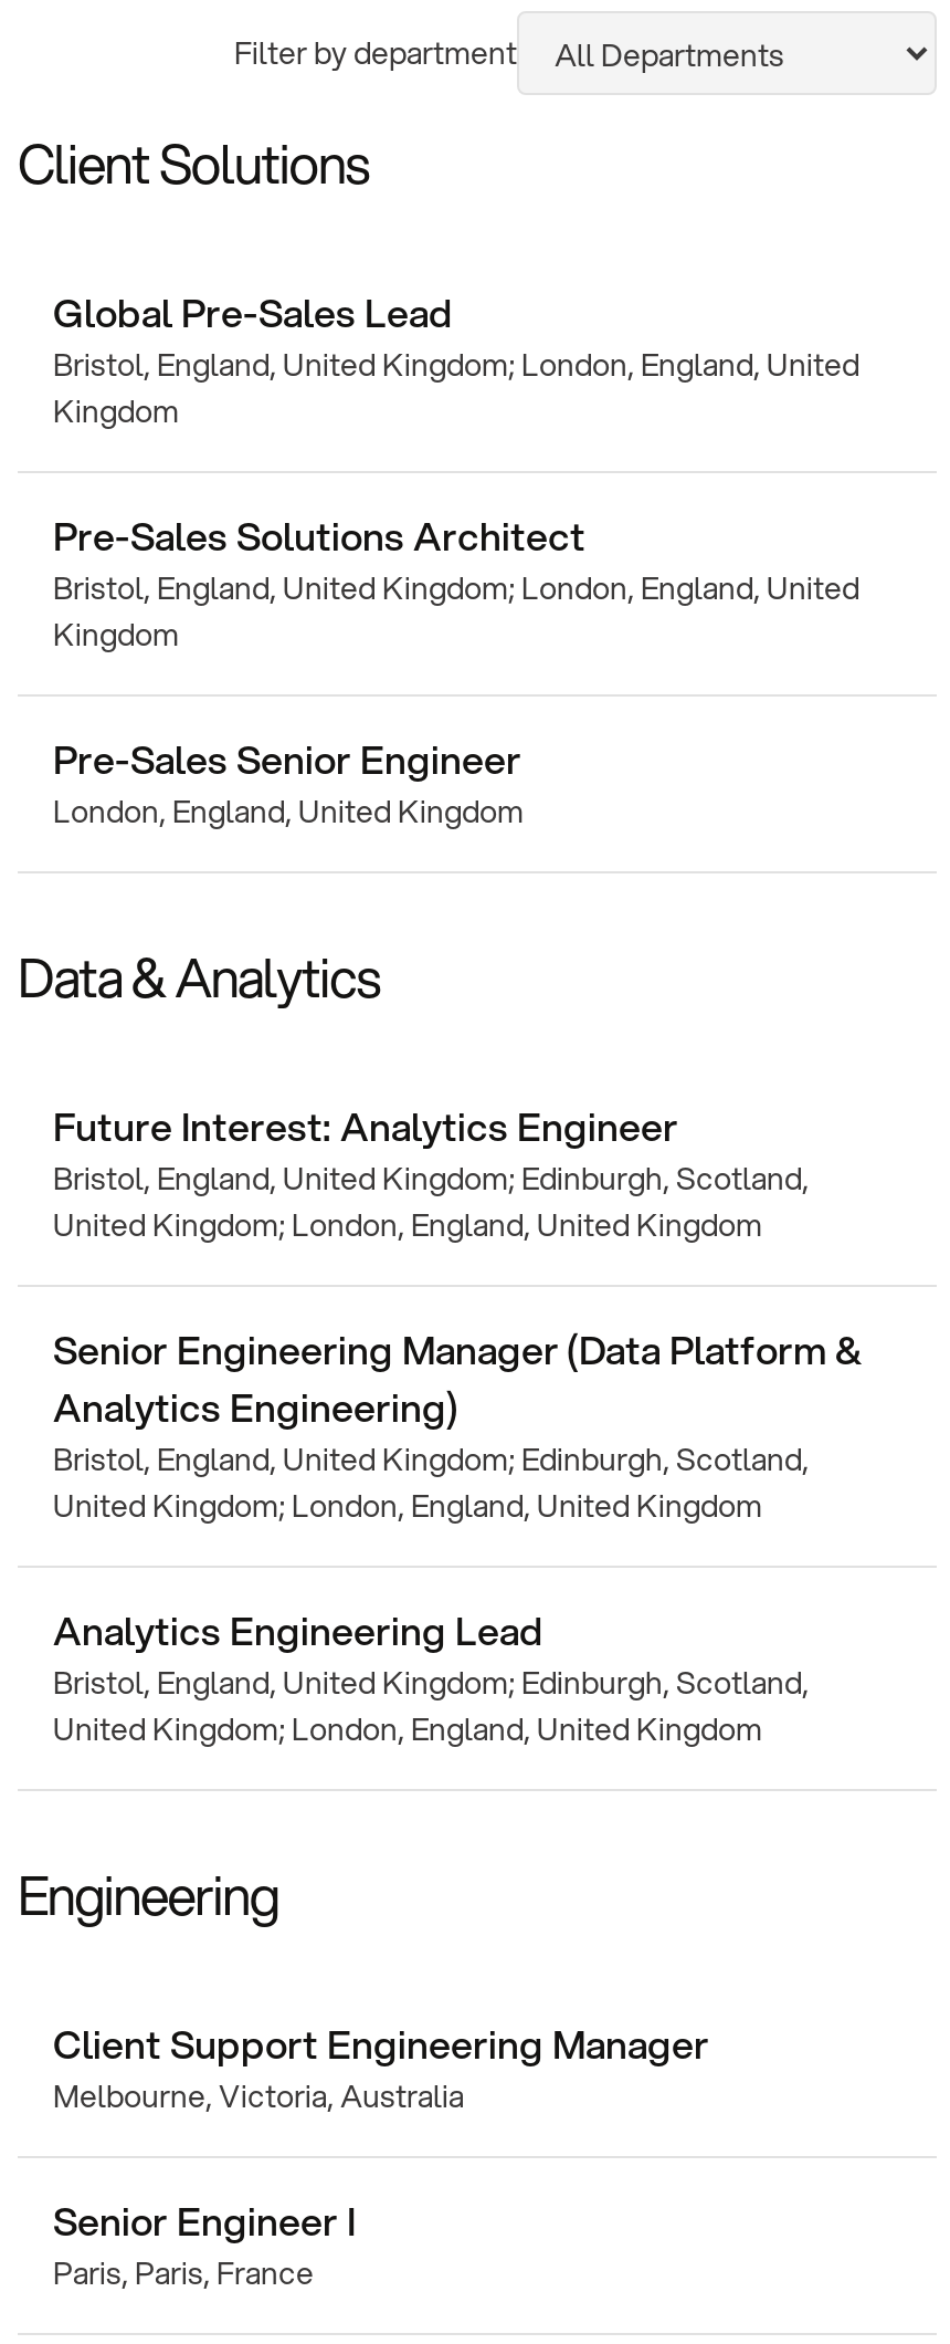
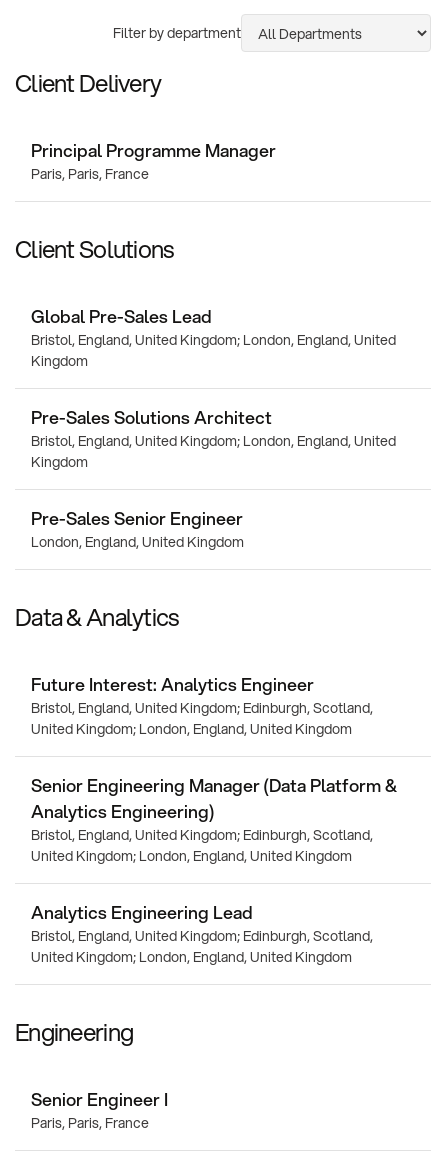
+ Client Delivery
+ Principal Programme Manager
+ Paris, Paris, France

moved down: Client Solutions | Global Pre-Sales Lead | Bristol, England, United Kingdom; London, England, United | ... | United Kingdom; London, England, United Kingdom | Engineering

- Client Support Engineering Manager
- Melbourne, Victoria, Australia
